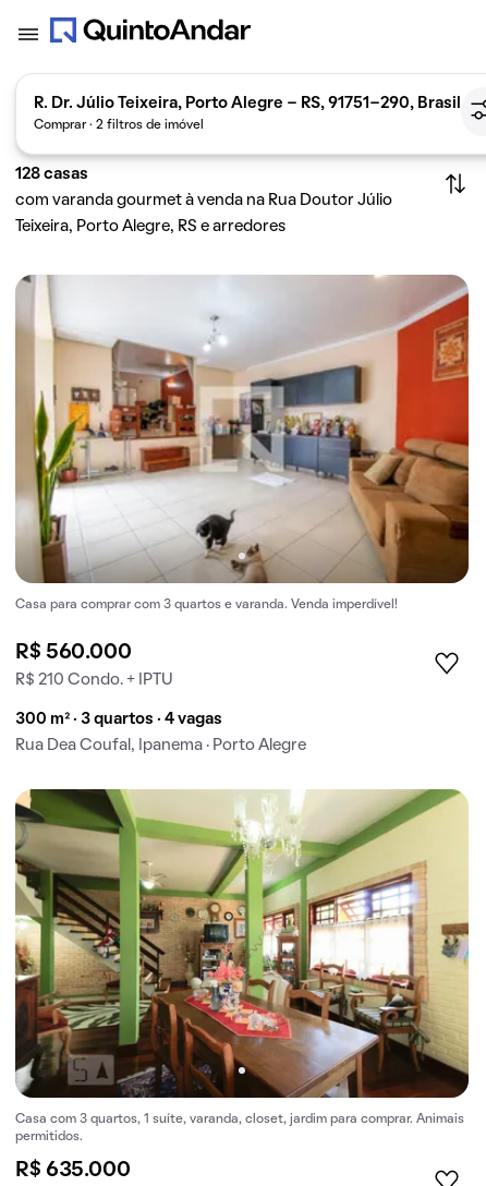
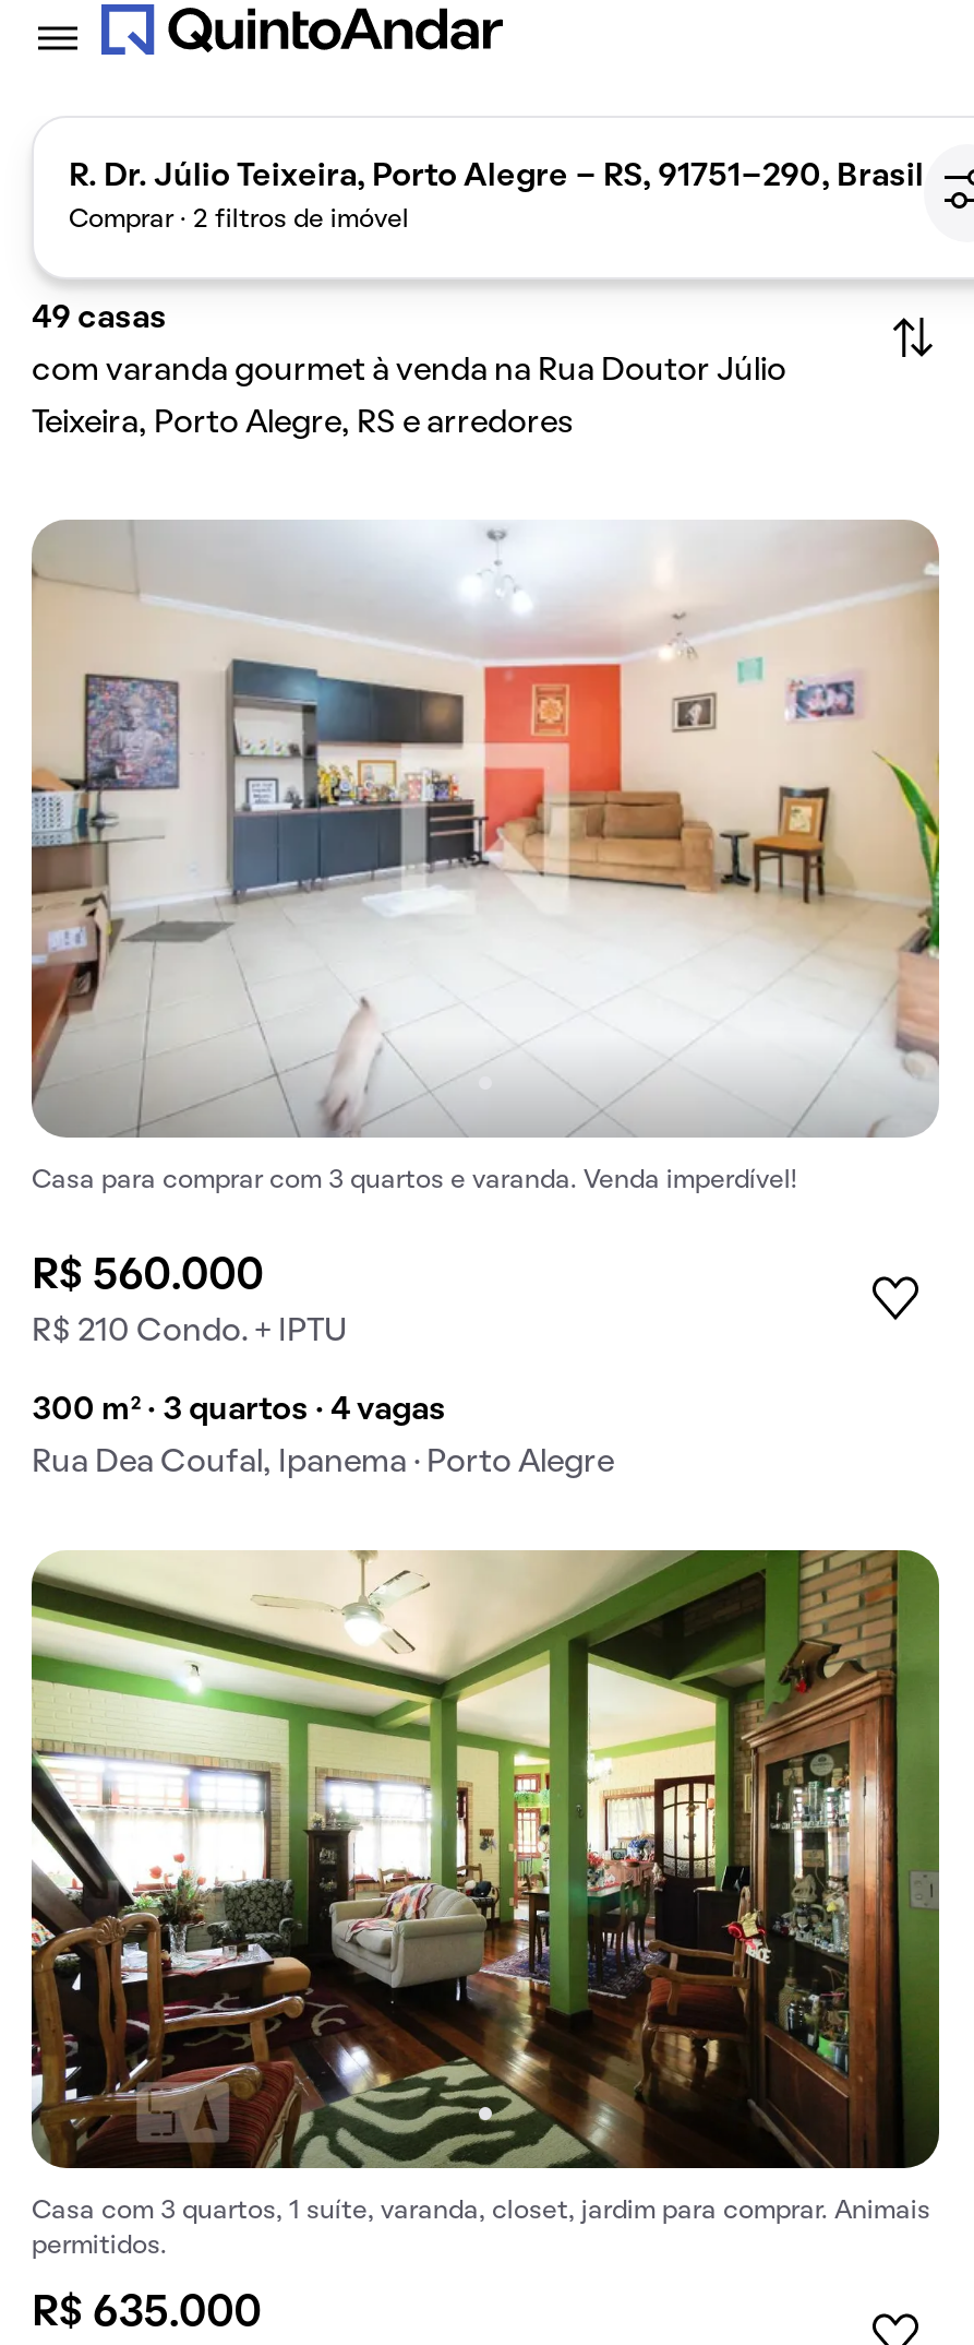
- 128 casas
+ 49 casas

- [image]
+ [image]

- [image]
+ [image]
